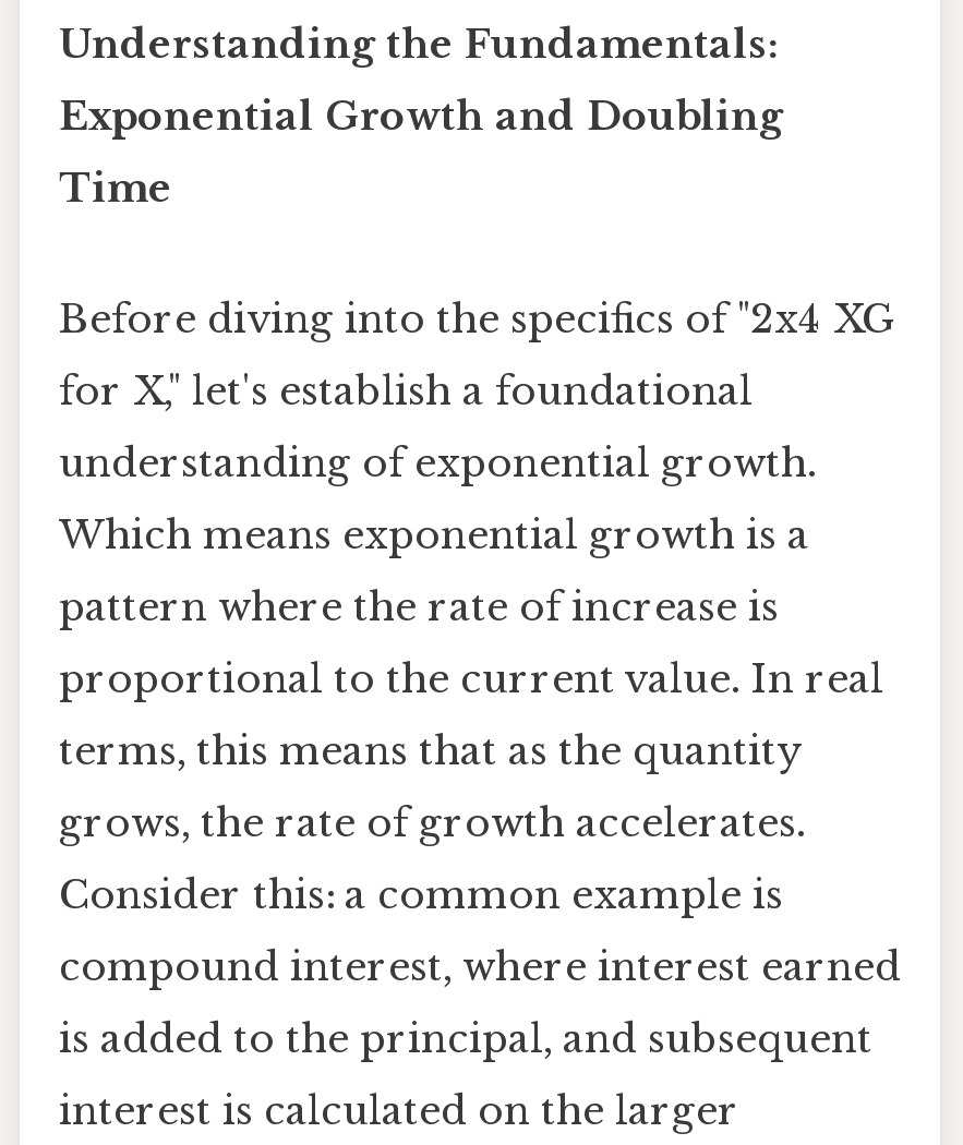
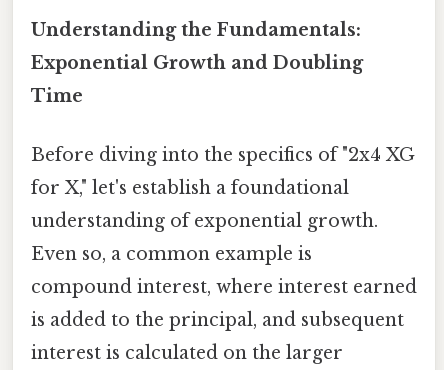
- Which means exponential growth is a
- pattern where the rate of increase is
- proportional to the current value. In real
- terms, this means that as the quantity
- grows, the rate of growth accelerates.
- Consider this: a common example is
+ Even so, a common example is
